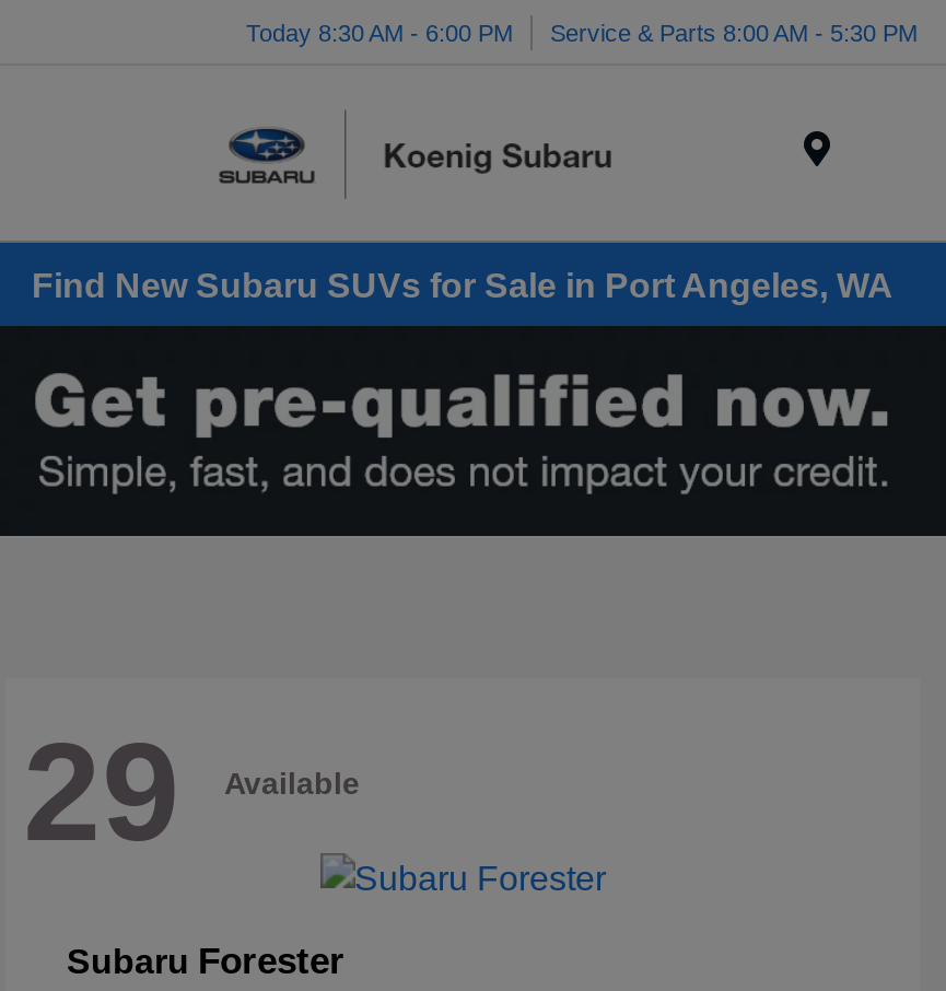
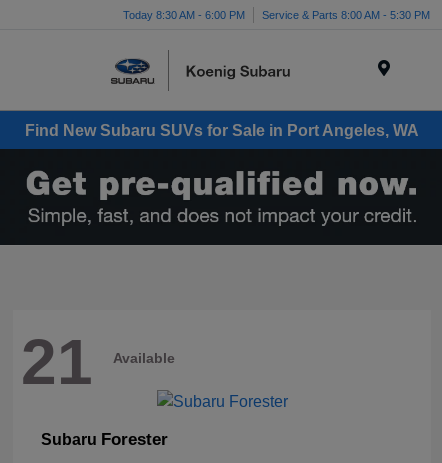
- 29 Available
+ 21 Available
